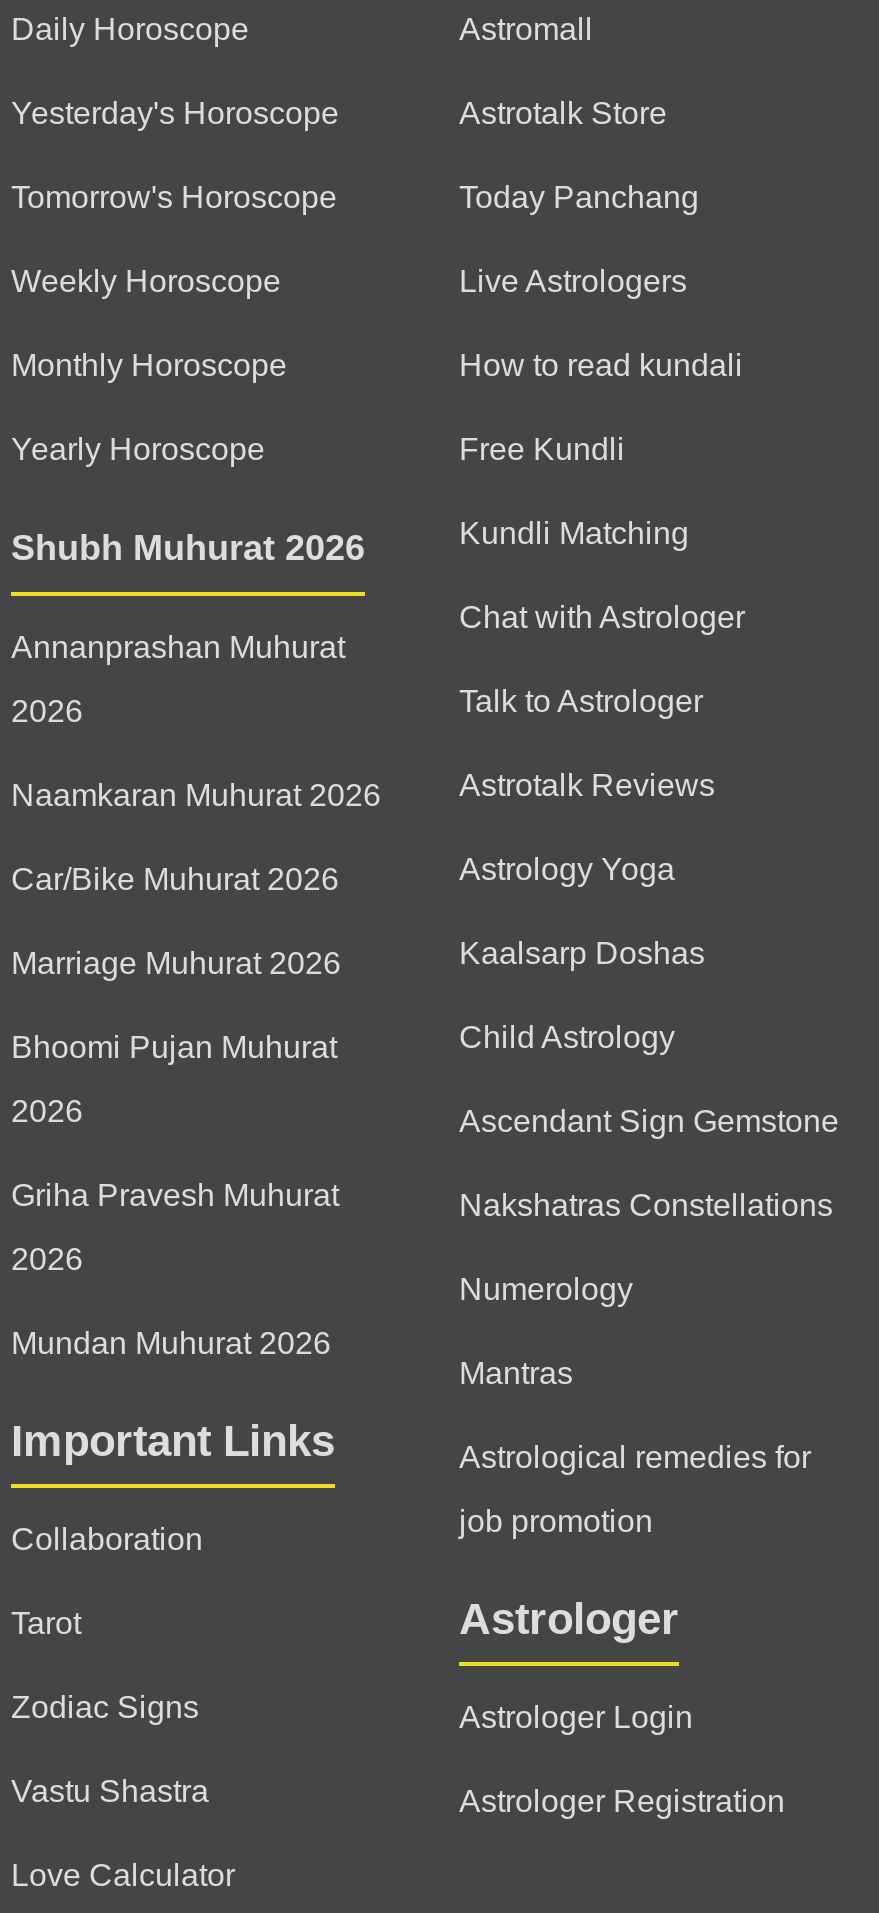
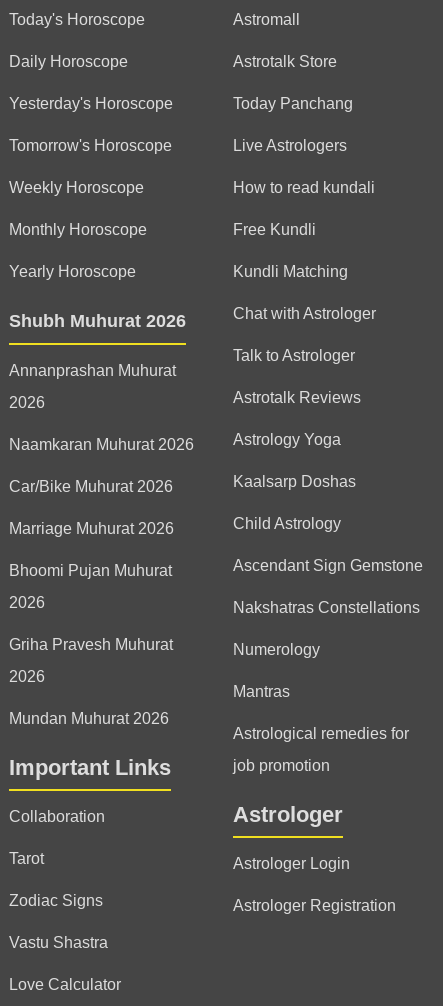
+ Today's Horoscope
